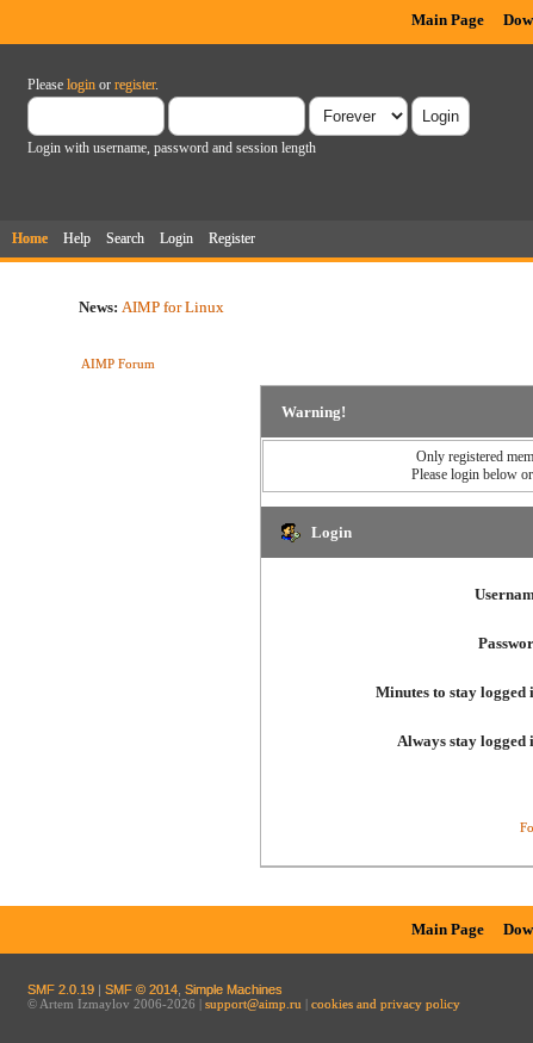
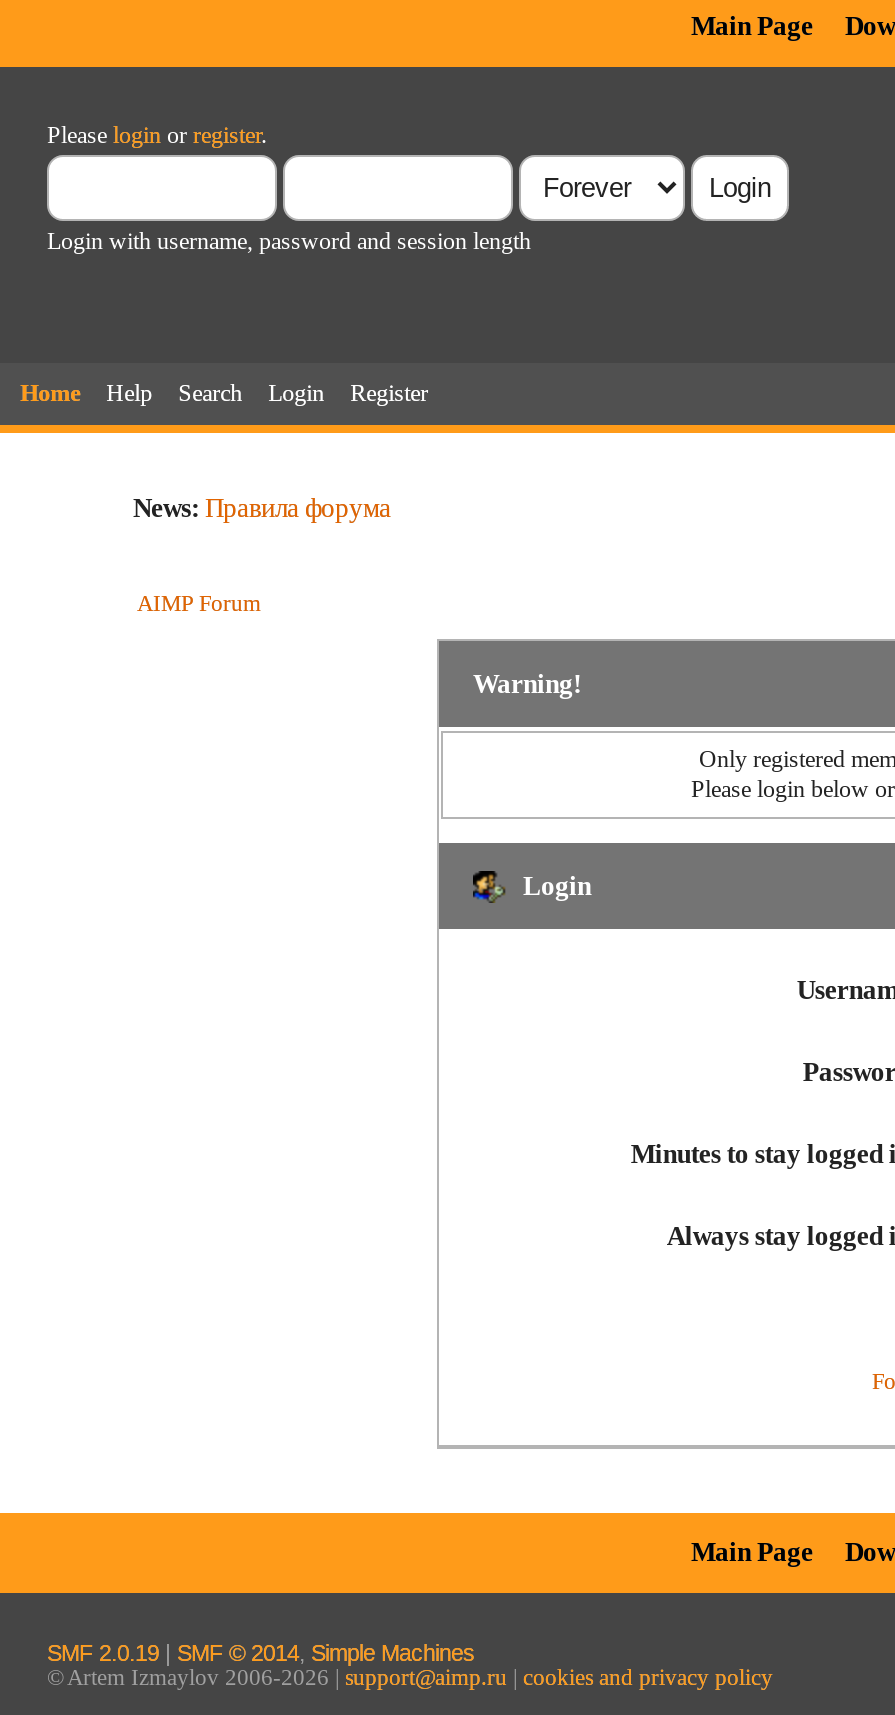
- News: AIMP for Linux
+ News: Правила форума
